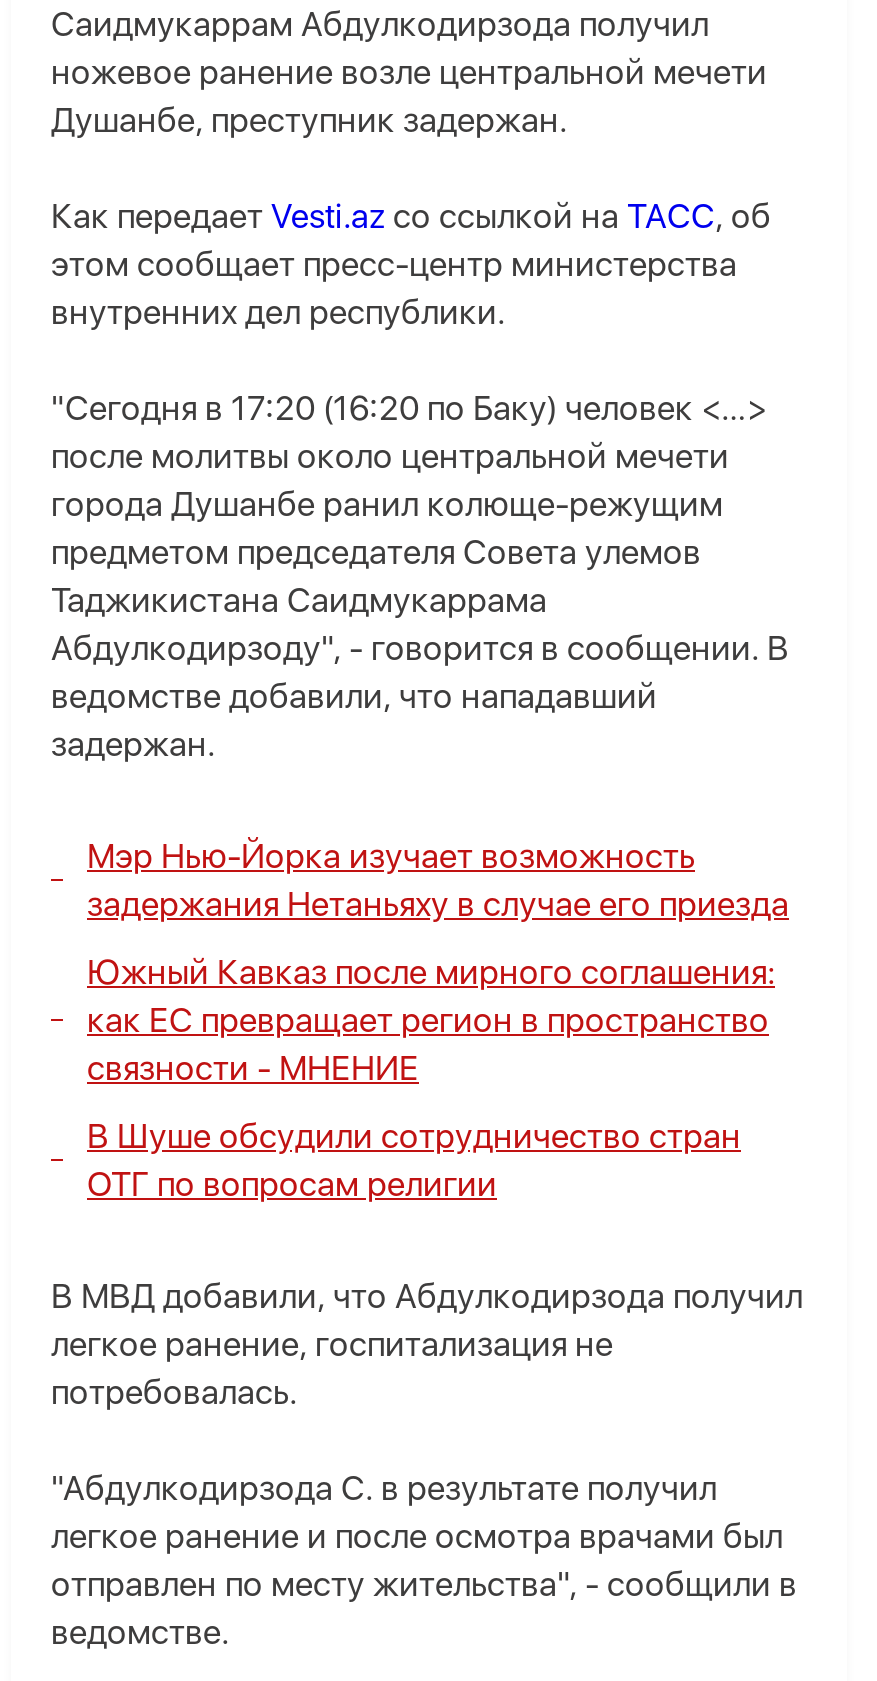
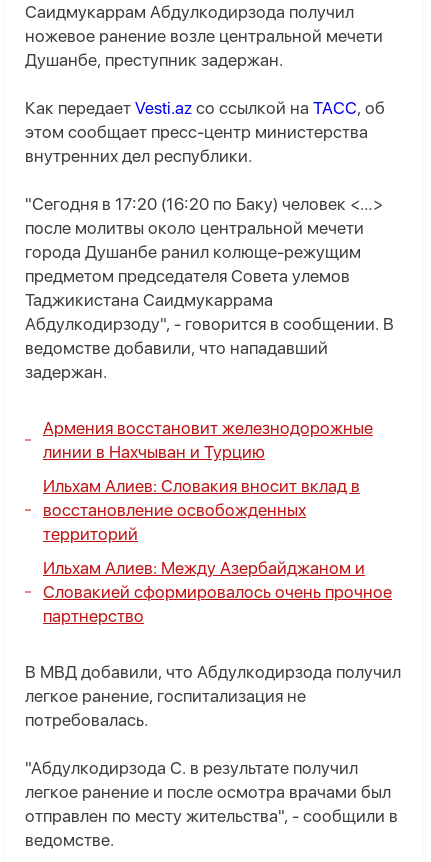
- Мэр Нью-Йорка изучает возможность
- задержания Нетаньяху в случае его приезда
+ Армения восстановит железнодорожные
+ линии в Нахчыван и Турцию

- Южный Кавказ после мирного соглашения:
- как ЕС превращает регион в пространство
- связности - МНЕНИЕ
+ Ильхам Алиев: Словакия вносит вклад в
+ восстановление освобожденных
+ территорий

- В Шуше обсудили сотрудничество стран
- ОТГ по вопросам религии
+ Ильхам Алиев: Между Азербайджаном и
+ Словакией сформировалось очень прочное
+ партнерство
